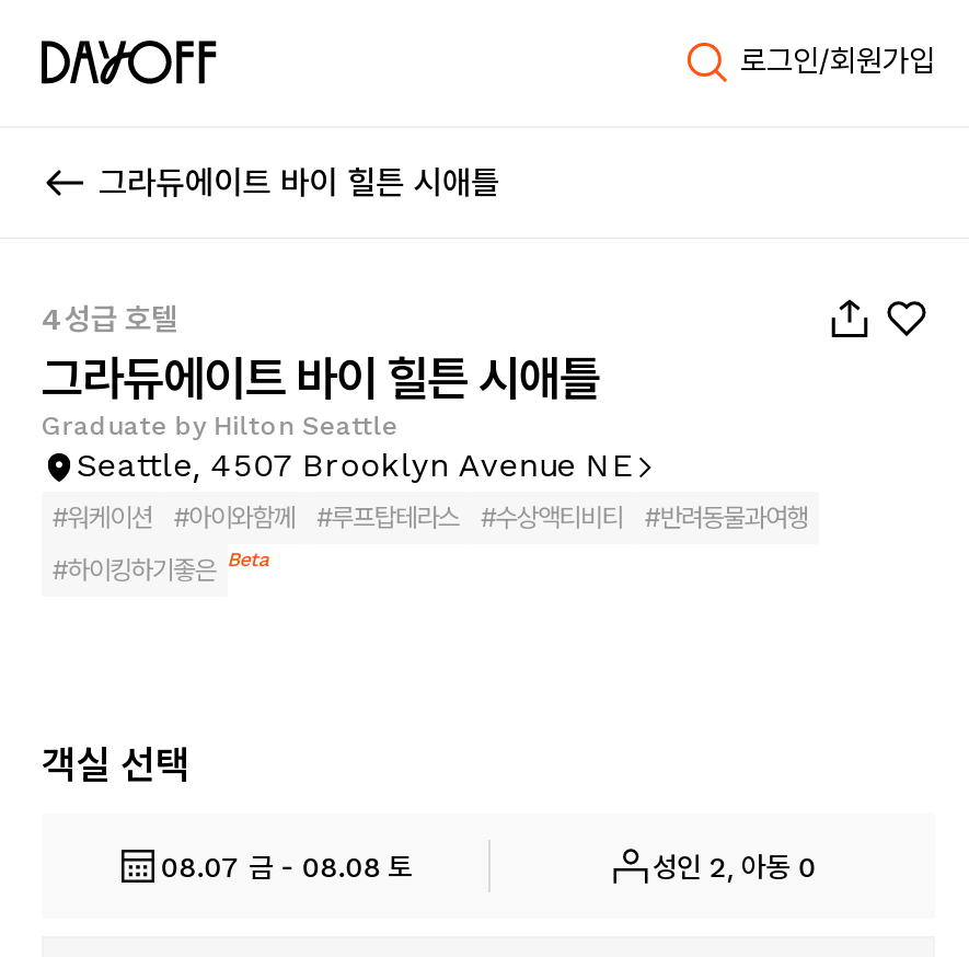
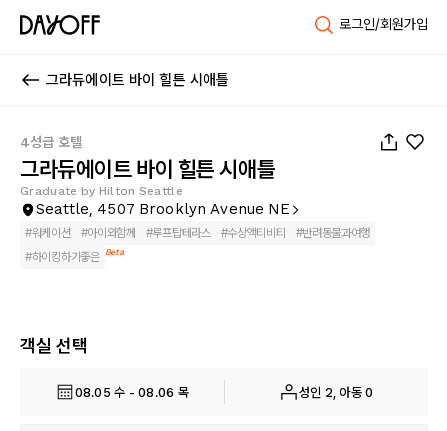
- 08.07 금 - 08.08 토
+ 08.05 수 - 08.06 목
